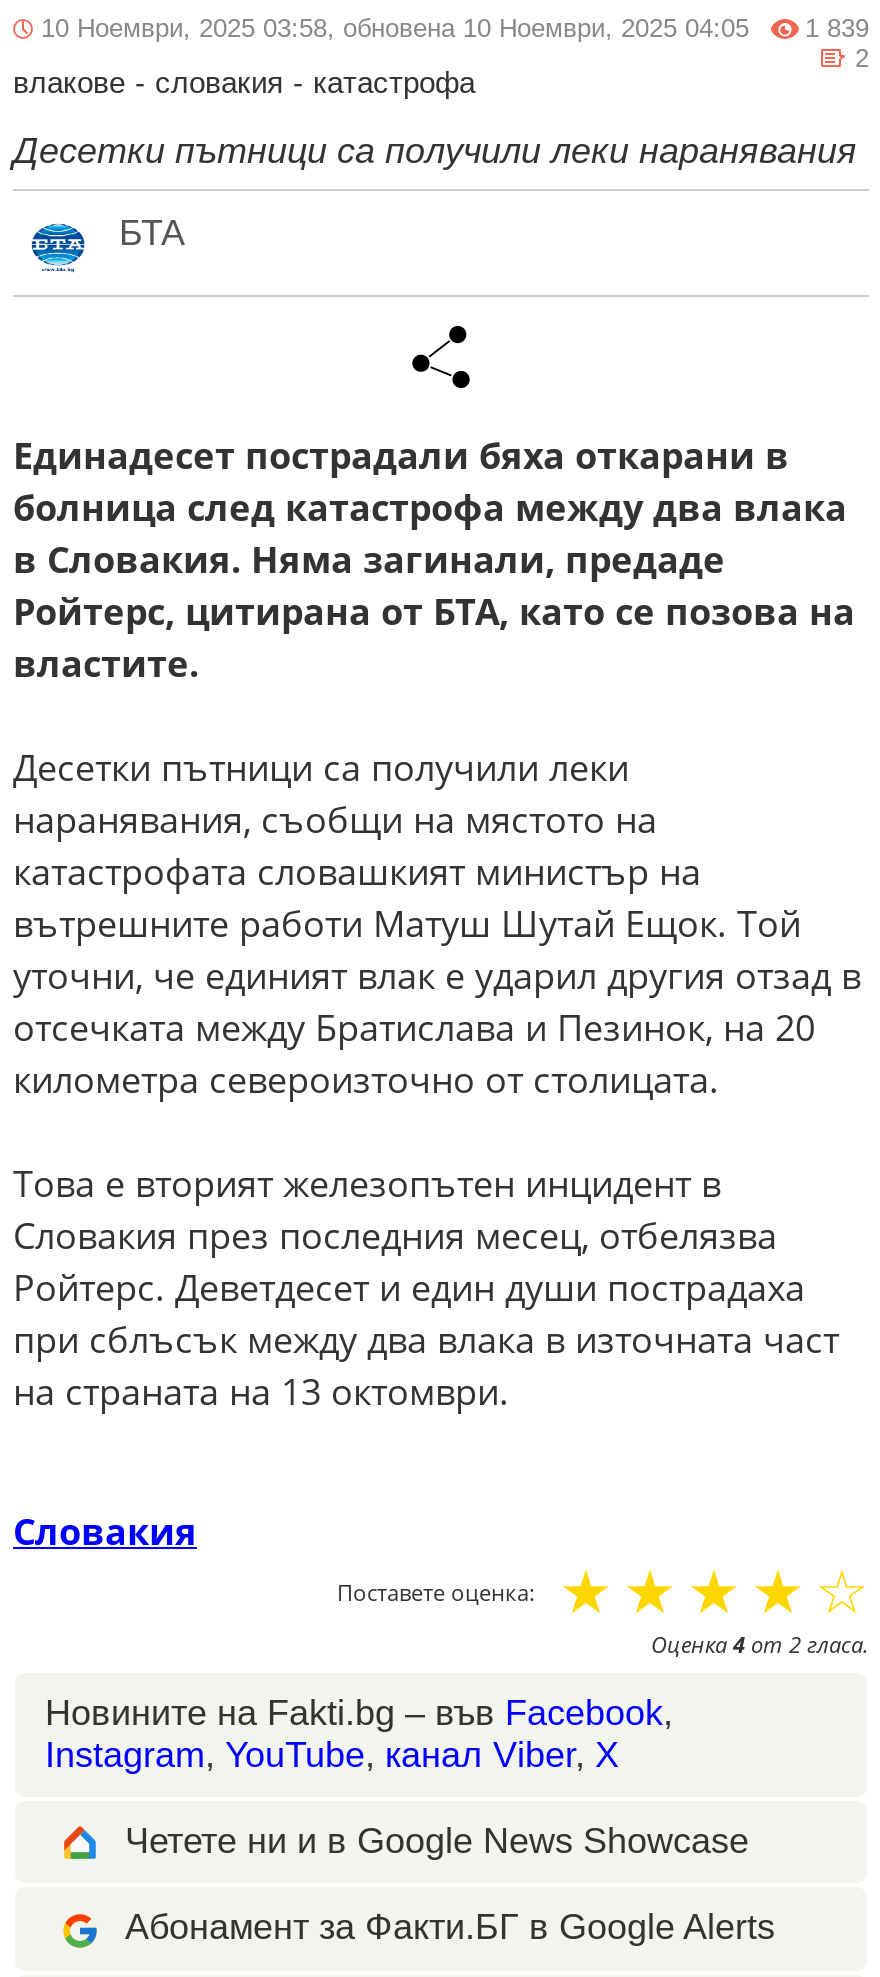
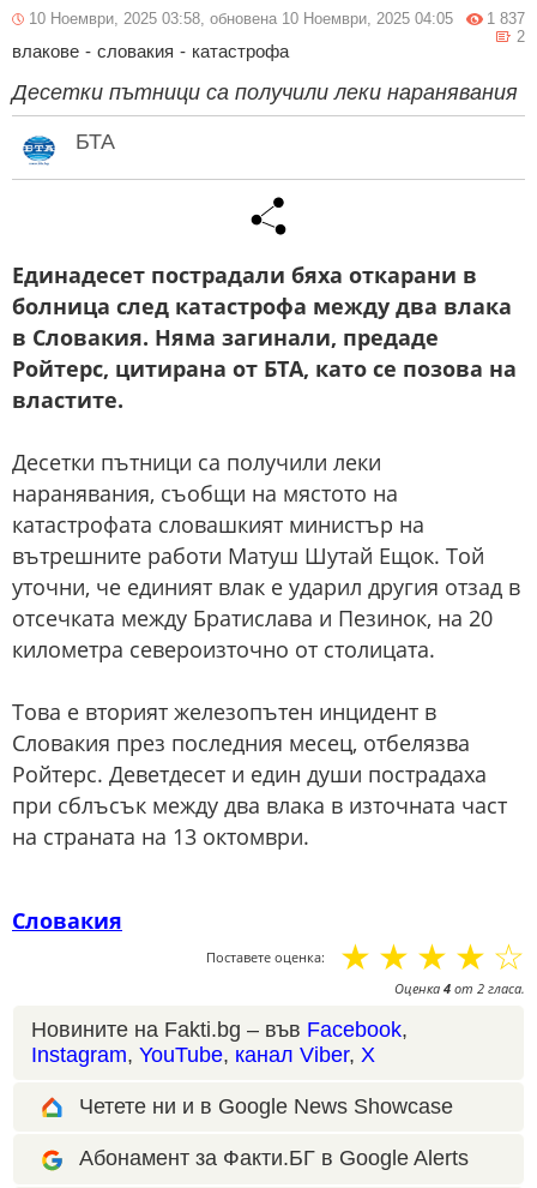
- 10 Ноември, 2025 03:58, обновена 10 Ноември, 2025 04:05 1 839
+ 10 Ноември, 2025 03:58, обновена 10 Ноември, 2025 04:05 1 837
